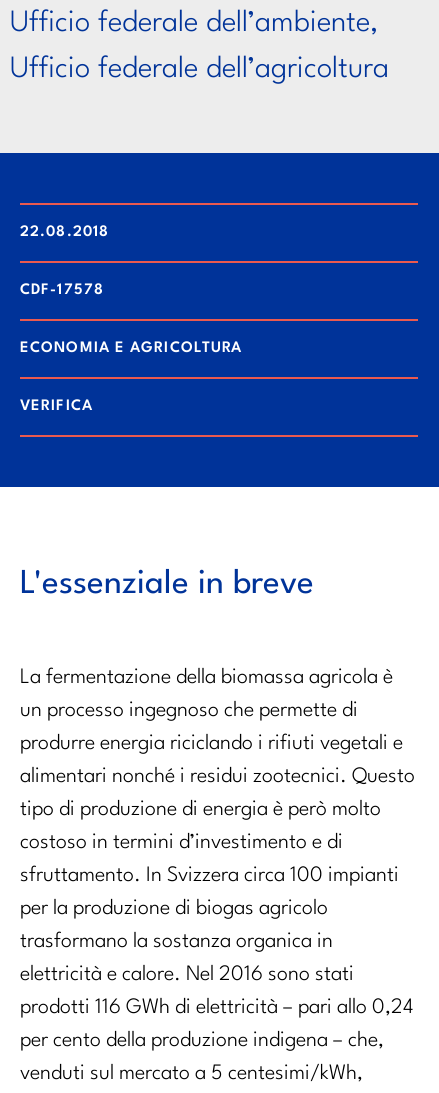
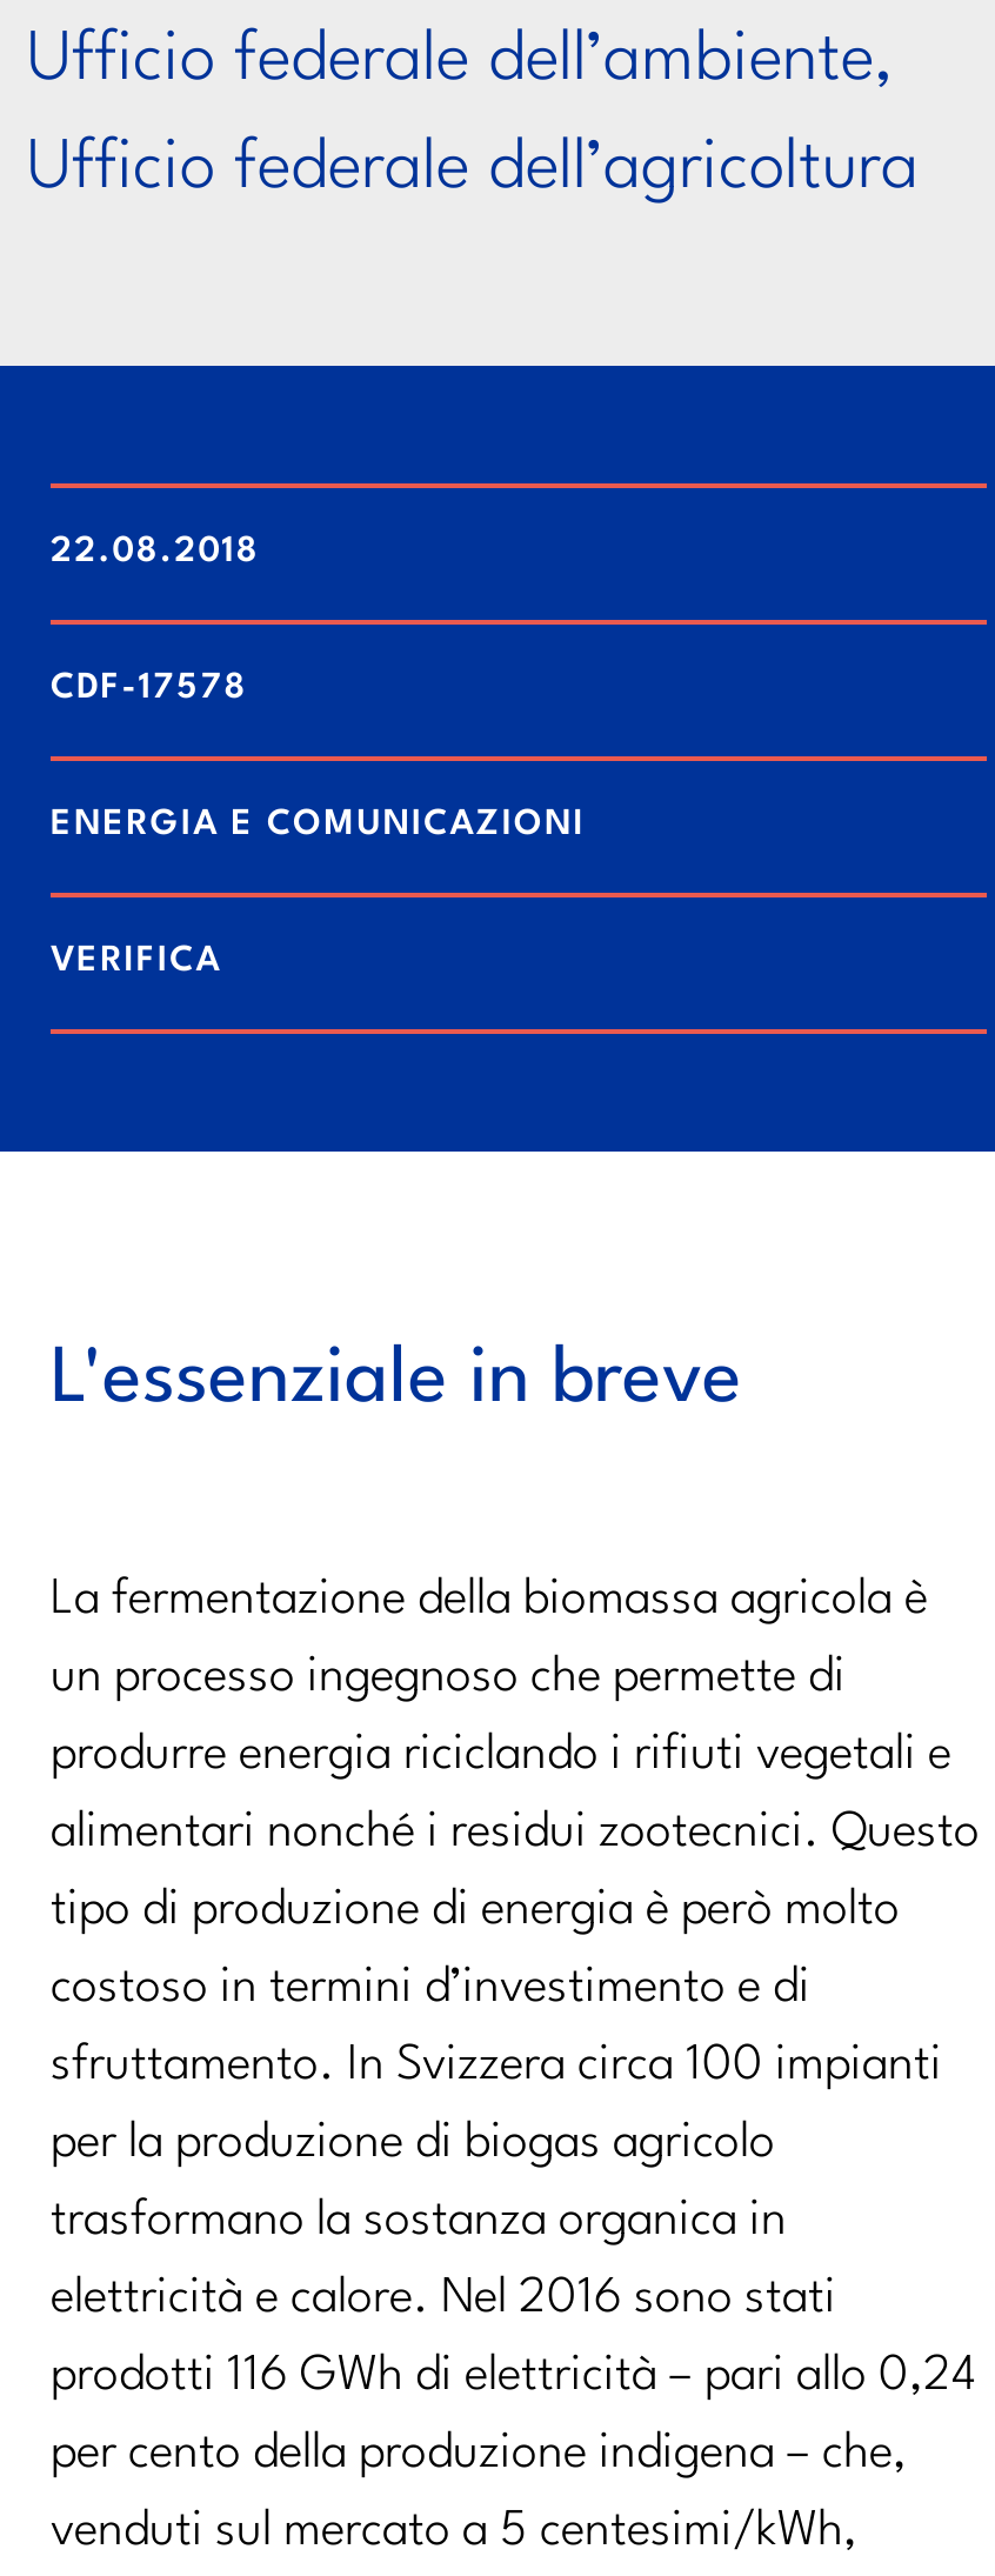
- ECONOMIA E AGRICOLTURA
+ ENERGIA E COMUNICAZIONI
